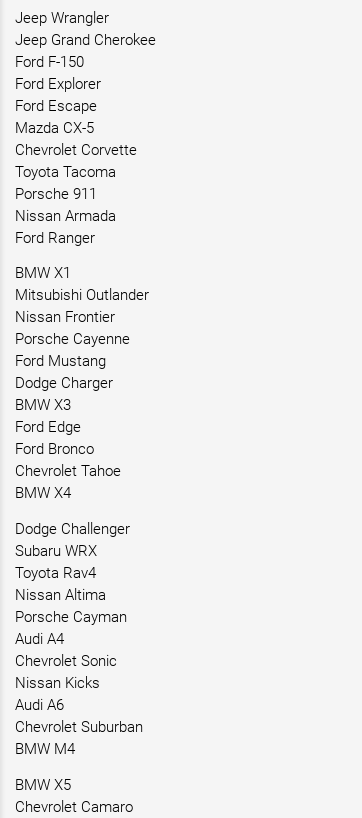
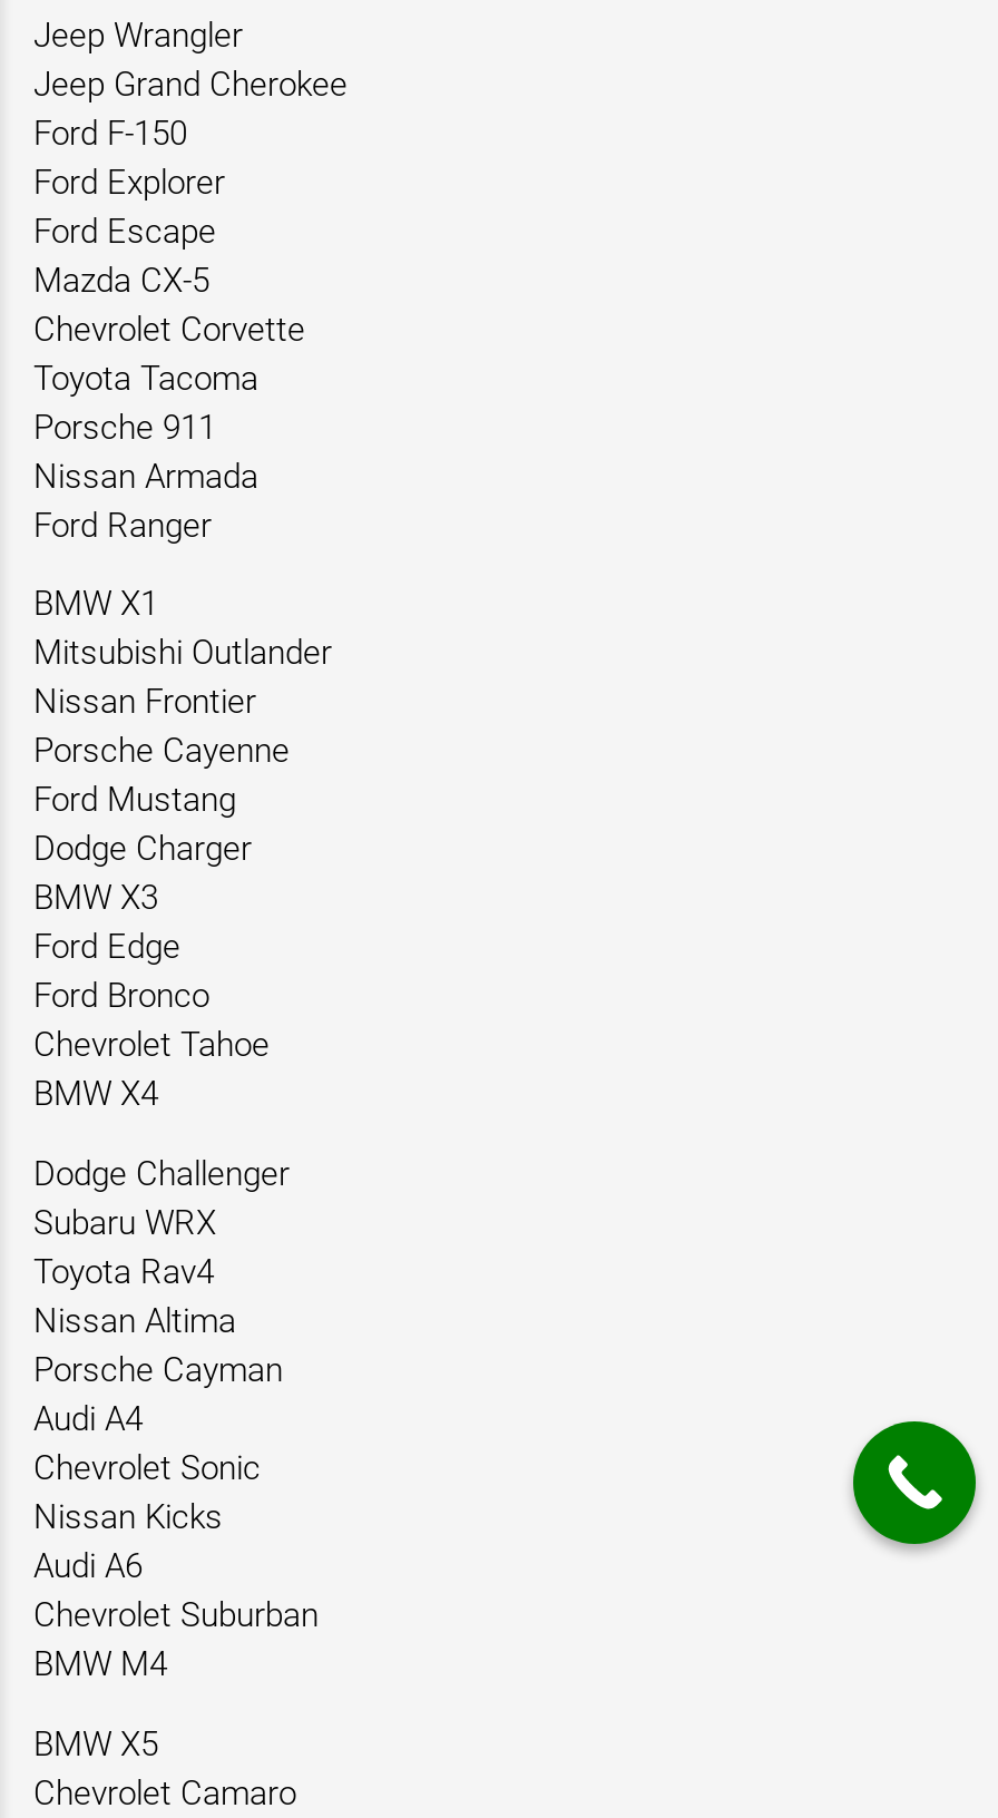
+ [image]
